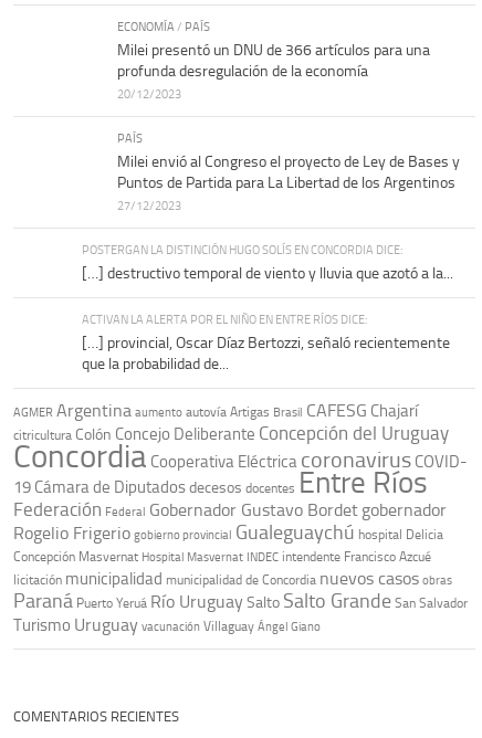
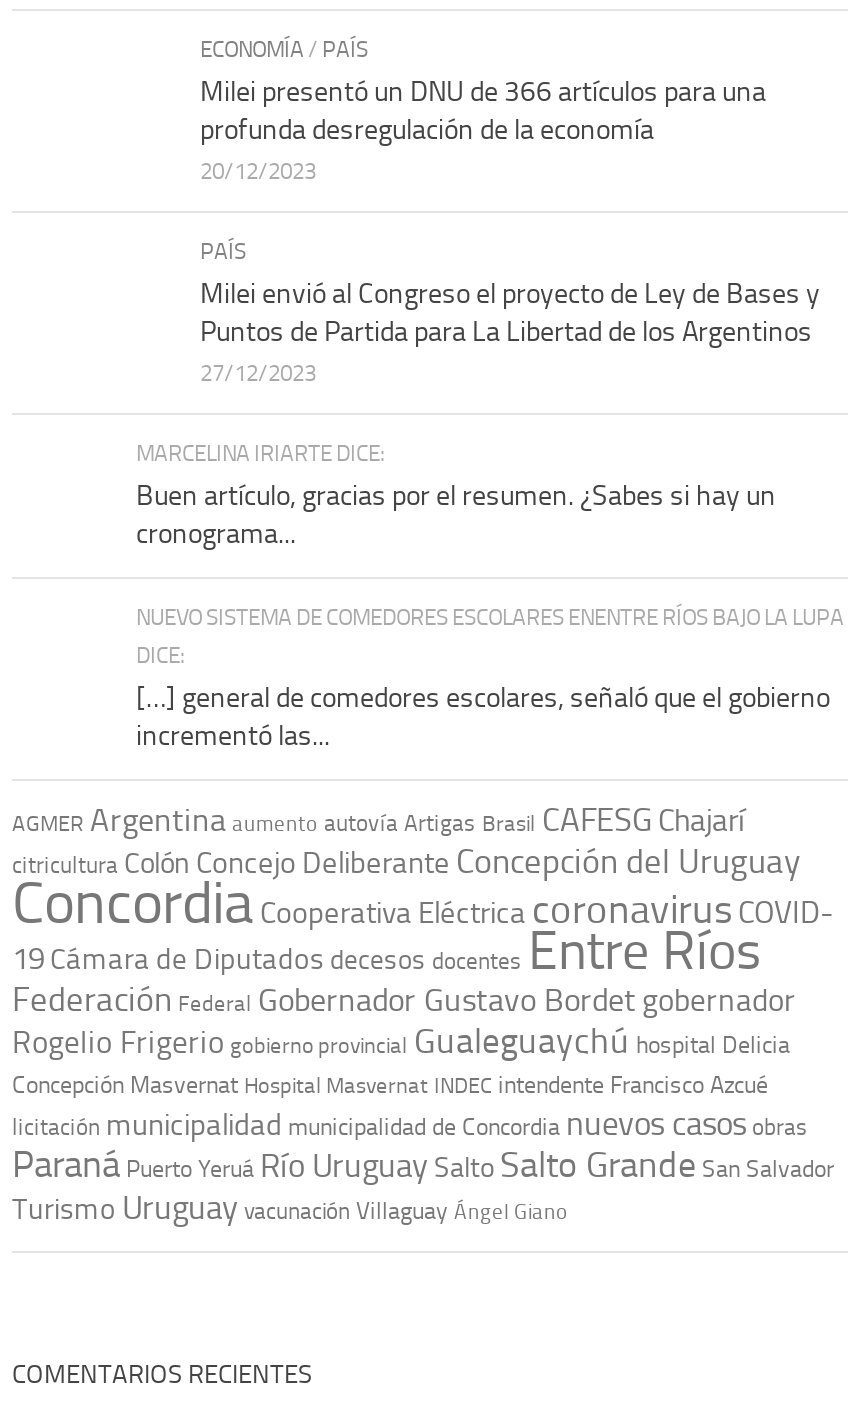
- POSTERGAN LA DISTINCIÓN HUGO SOLÍS EN CONCORDIA DICE:
- […] destructivo temporal de viento y lluvia que azotó a la...
+ MARCELINA IRIARTE DICE:
+ Buen artículo, gracias por el resumen. ¿Sabes si hay un
+ cronograma...

- ACTIVAN LA ALERTA POR EL NIÑO EN ENTRE RÍOS DICE:
- […] provincial, Oscar Díaz Bertozzi, señaló recientemente
- que la probabilidad de...
+ NUEVO SISTEMA DE COMEDORES ESCOLARES ENENTRE RÍOS BAJO LA LUPA
+ DICE:
+ […] general de comedores escolares, señaló que el gobierno
+ incrementó las...
